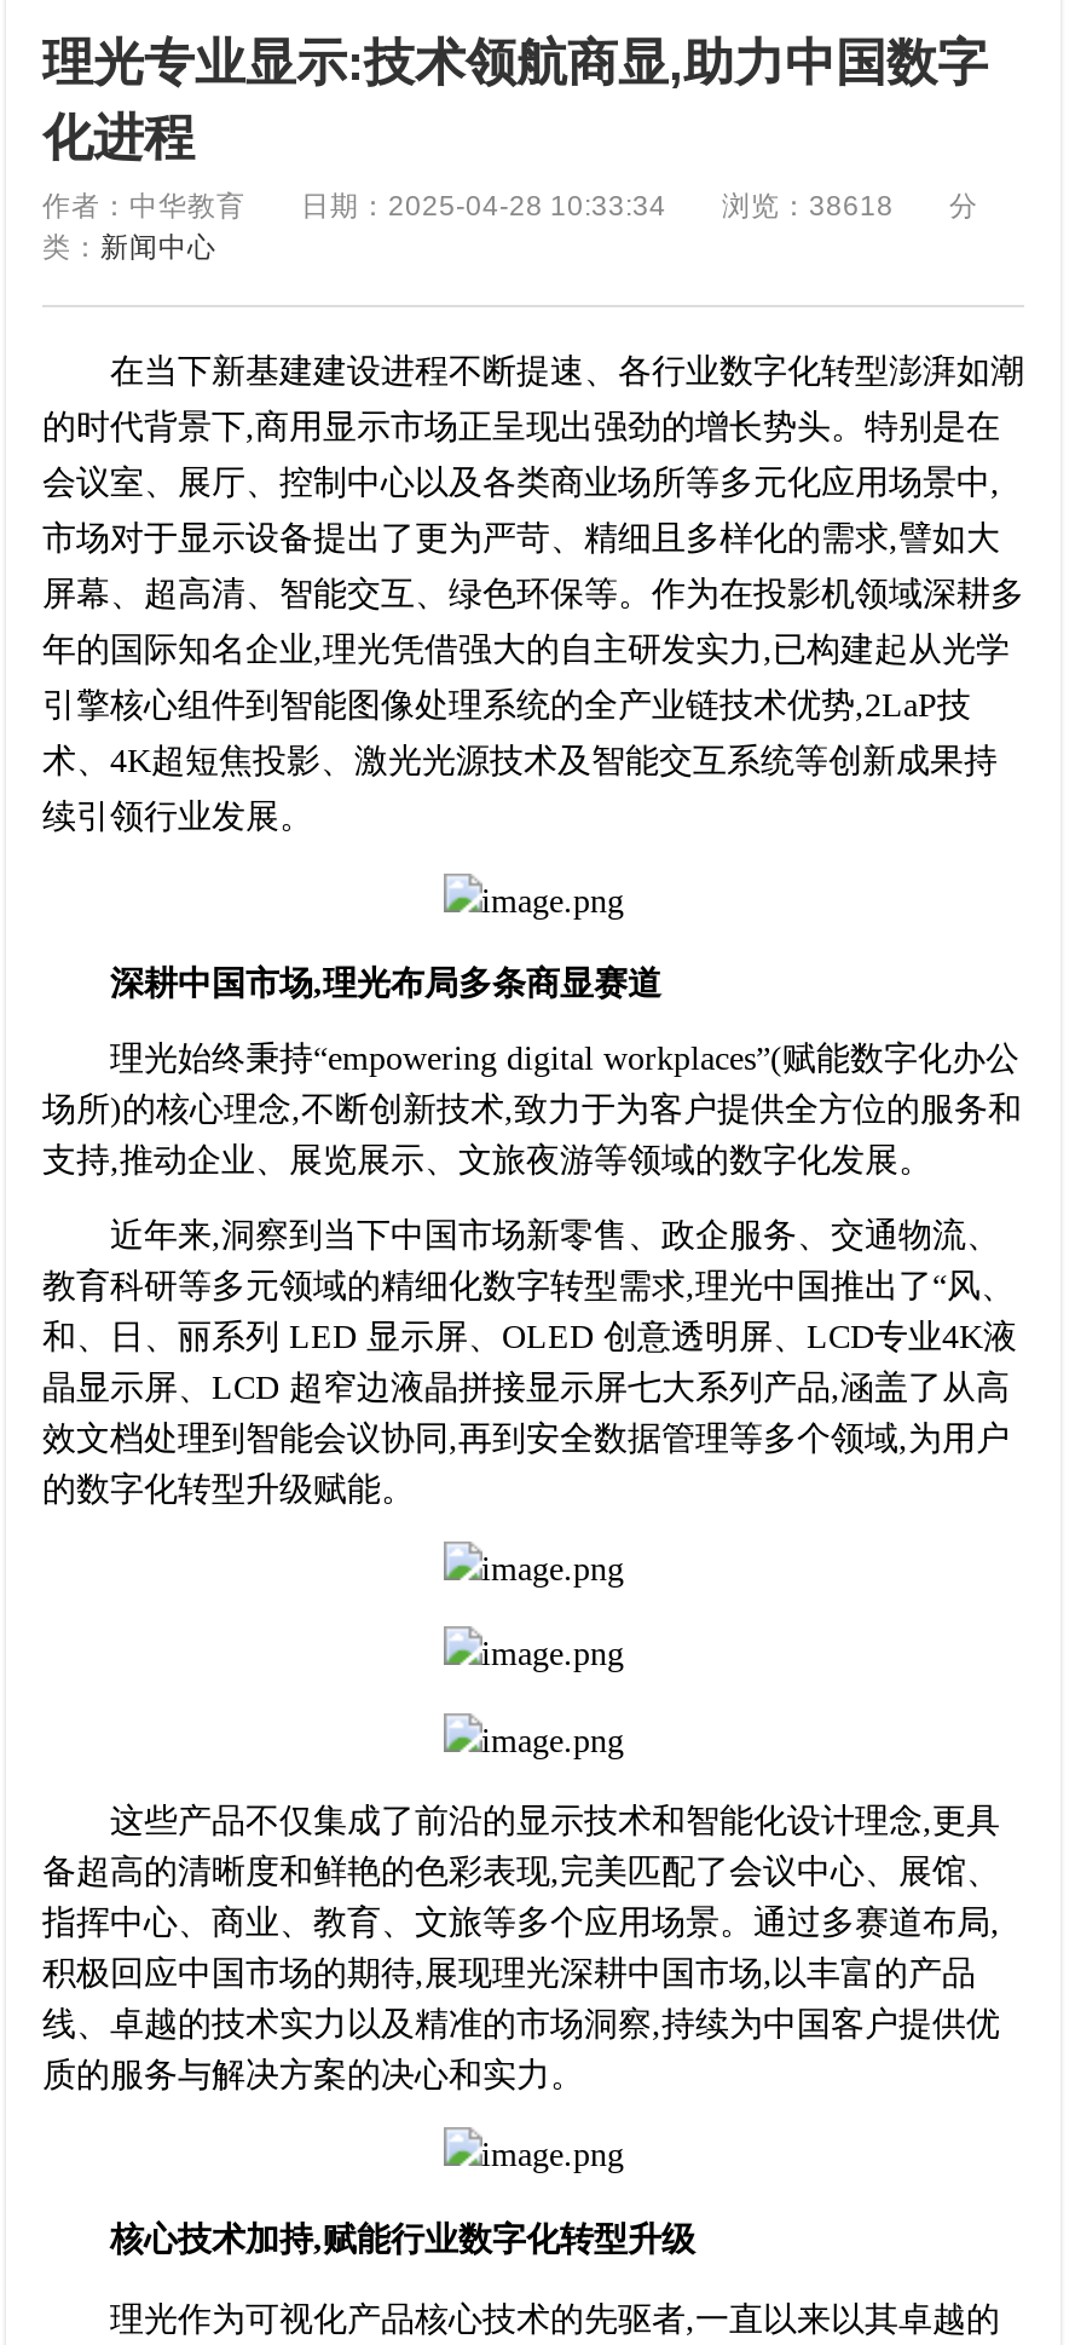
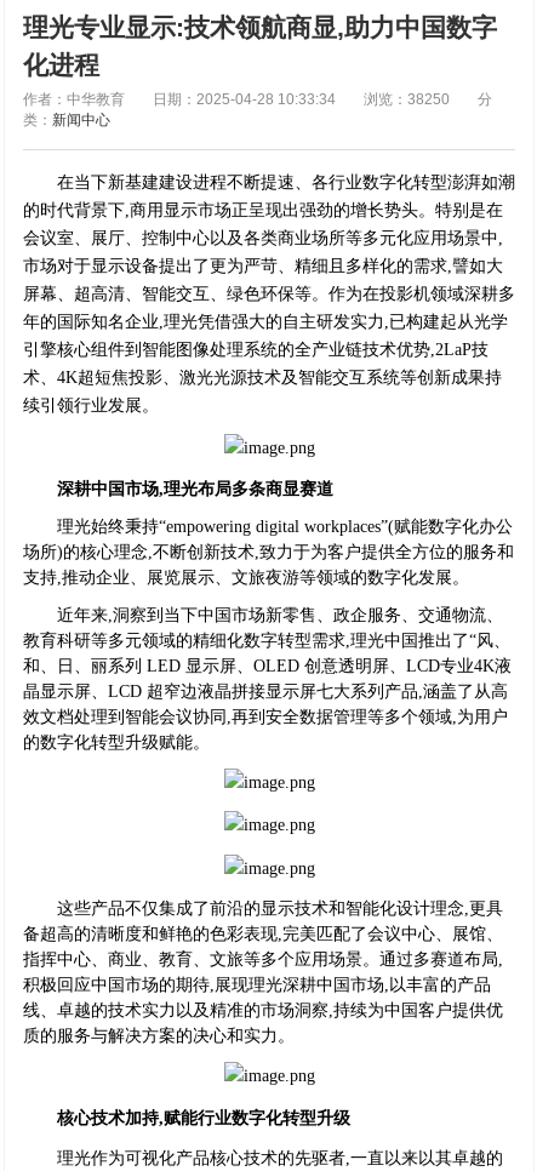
- 作者：中华教育 日期：2025-04-28 10:33:34 浏览：38618 分
+ 作者：中华教育 日期：2025-04-28 10:33:34 浏览：38250 分
